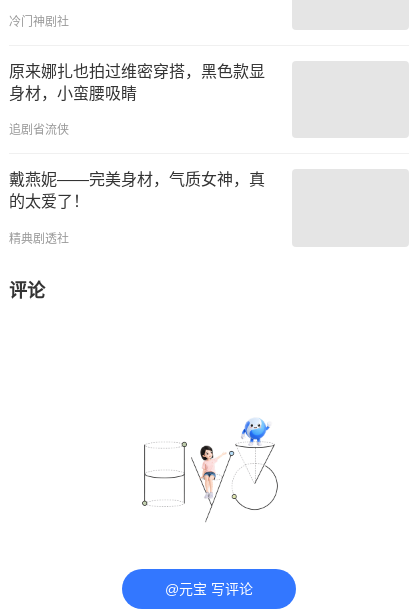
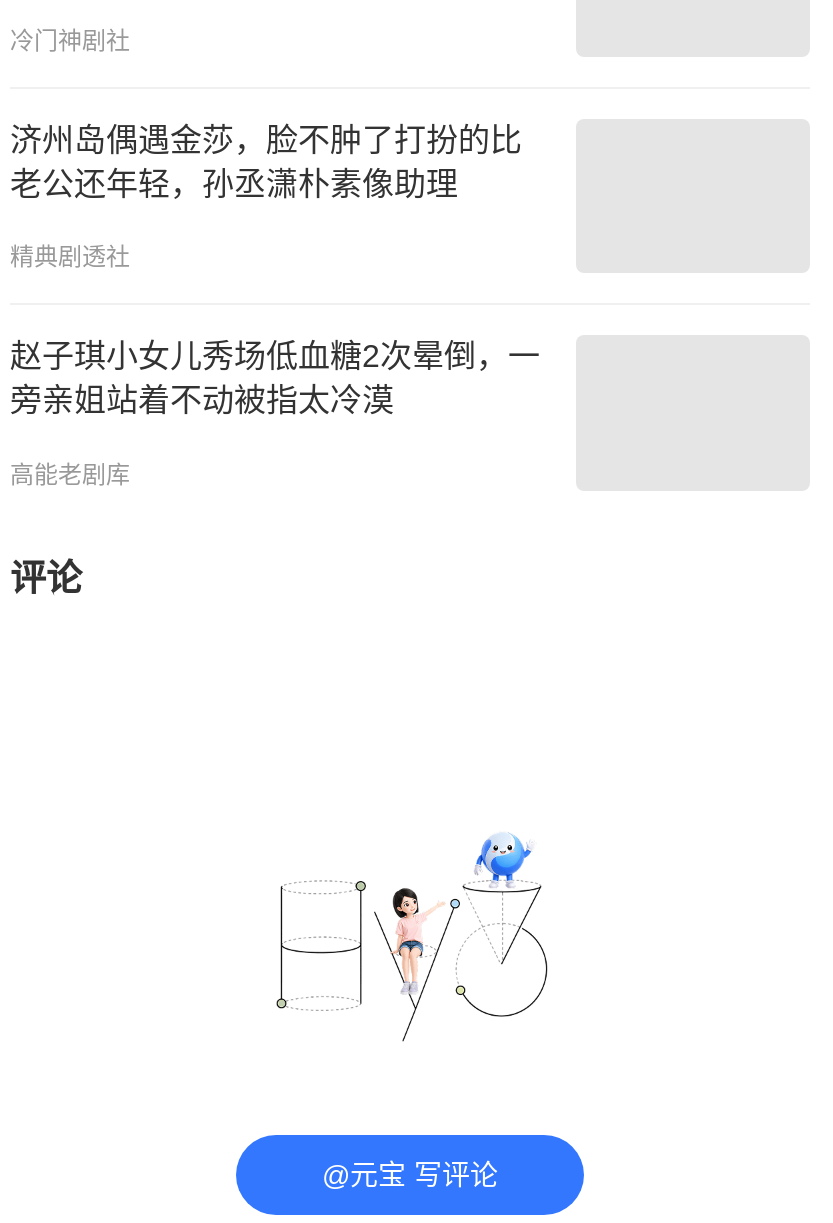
- 原来娜扎也拍过维密穿搭，黑色款显
- 身材，小蛮腰吸睛
- 追剧省流侠
- 戴燕妮——完美身材，气质女神，真
- 的太爱了！
+ 济州岛偶遇金莎，脸不肿了打扮的比
+ 老公还年轻，孙丞潇朴素像助理

moved up: 精典剧透社

+ 赵子琪小女儿秀场低血糖2次晕倒，一
+ 旁亲姐站着不动被指太冷漠
+ 高能老剧库
